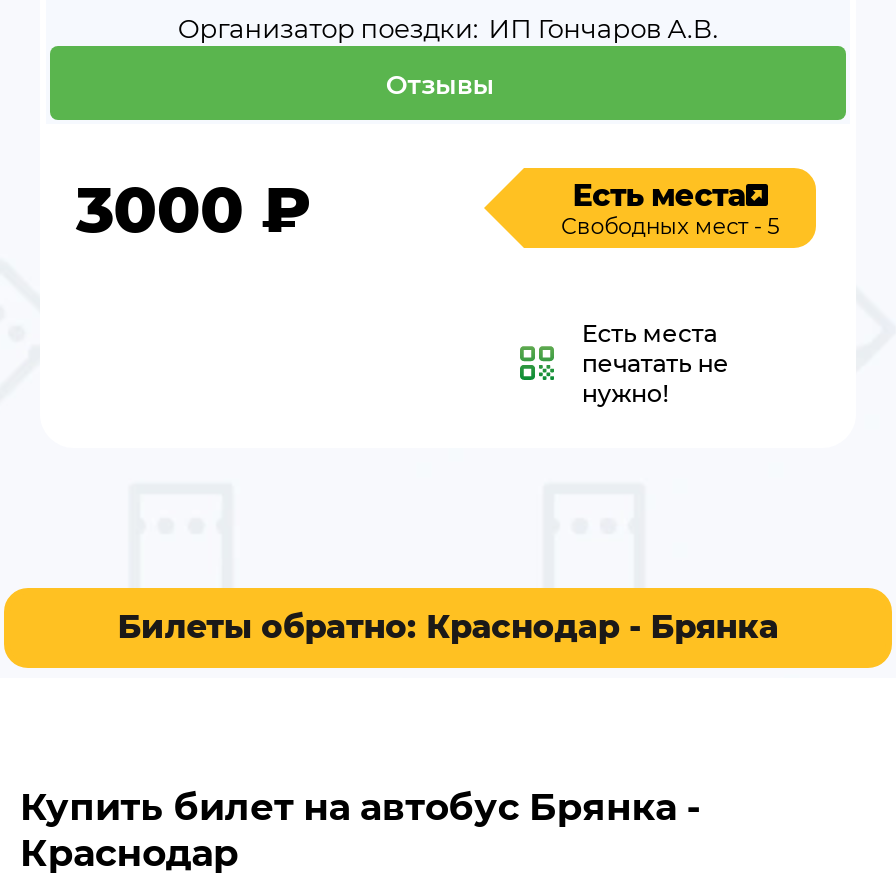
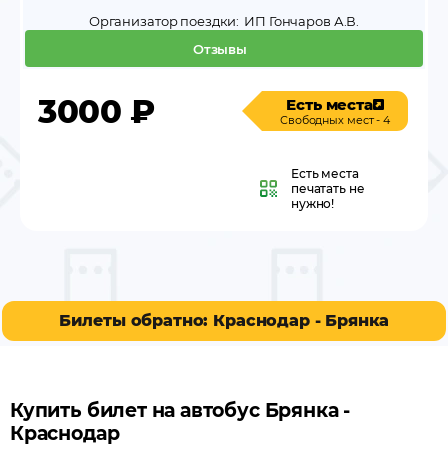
- Свободных мест - 5
+ Свободных мест - 4
